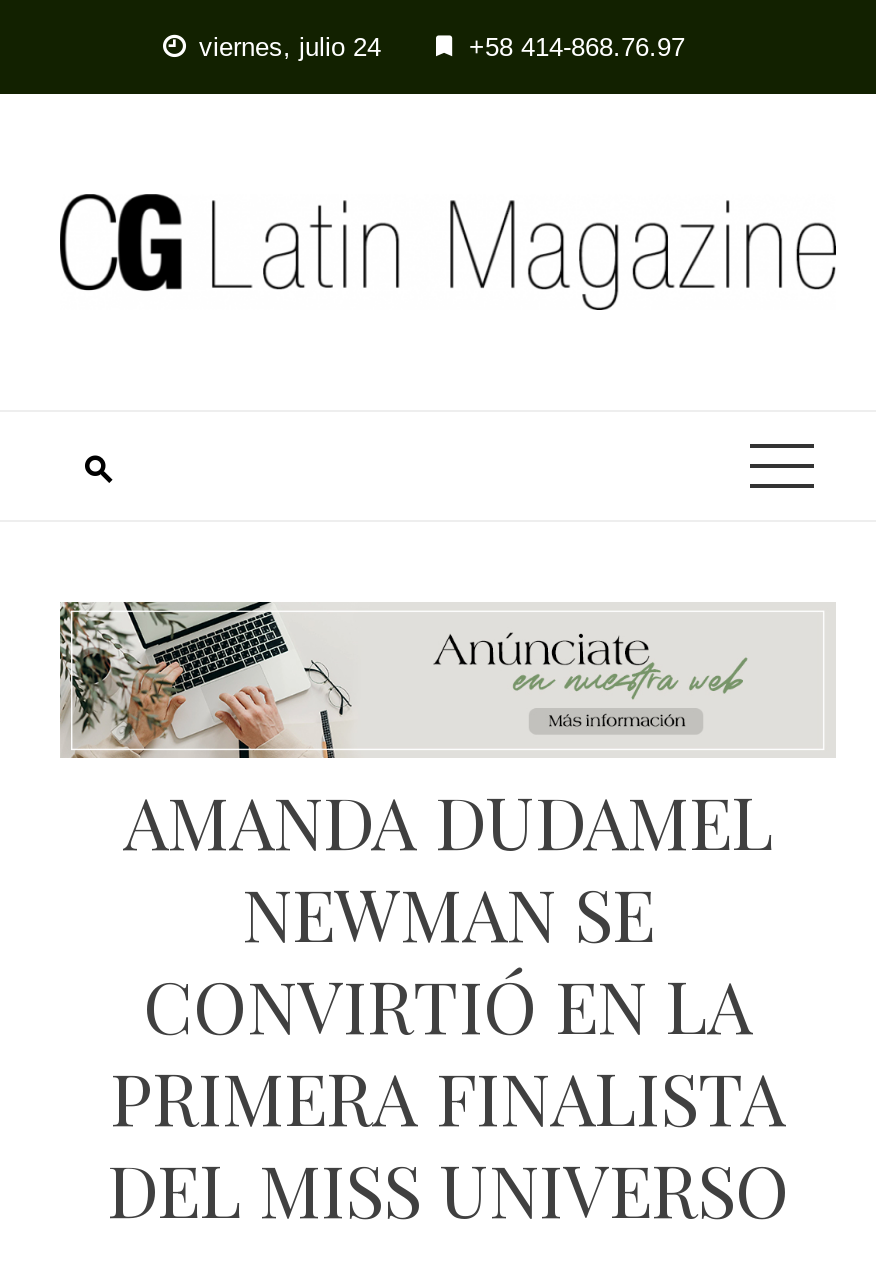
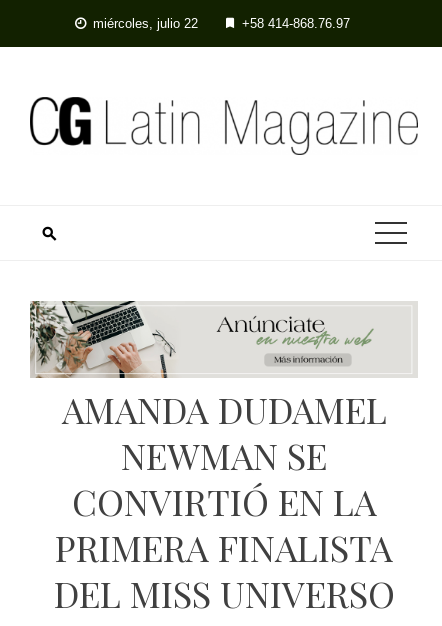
- viernes, julio 24
+ miércoles, julio 22
